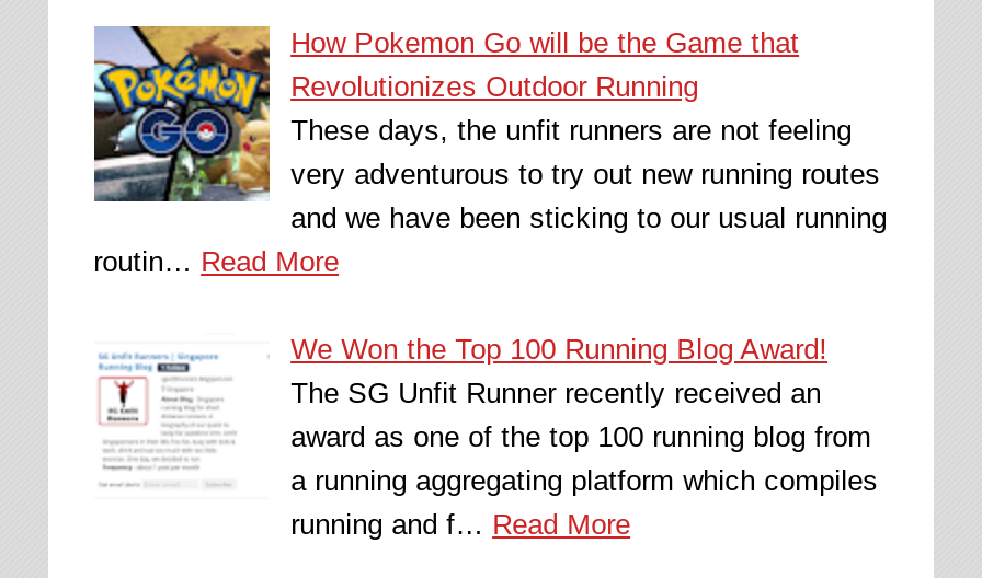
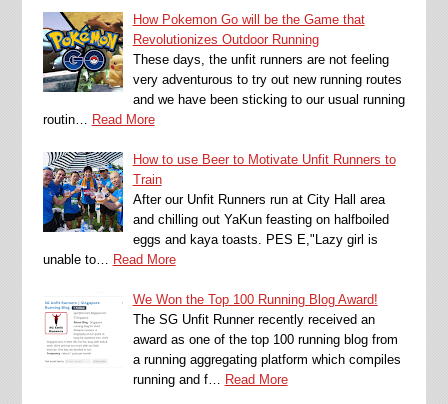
+ [image]
+ How to use Beer to Motivate Unfit Runners to
+ Train
+ After our Unfit Runners run at City Hall area
+ and chilling out YaKun feasting on halfboiled
+ eggs and kaya toasts. PES E,"Lazy girl is
+ unable to… Read More
